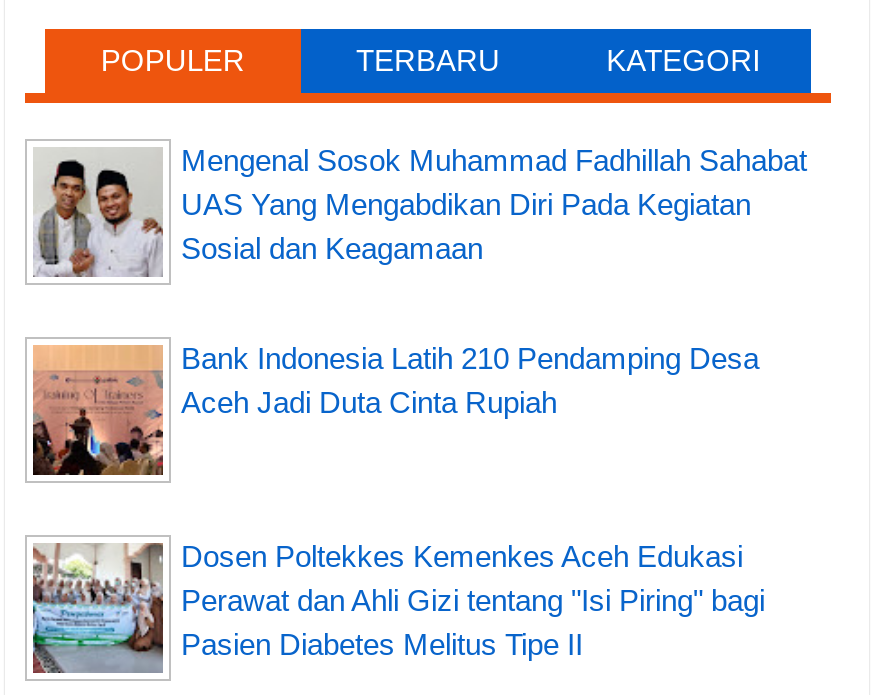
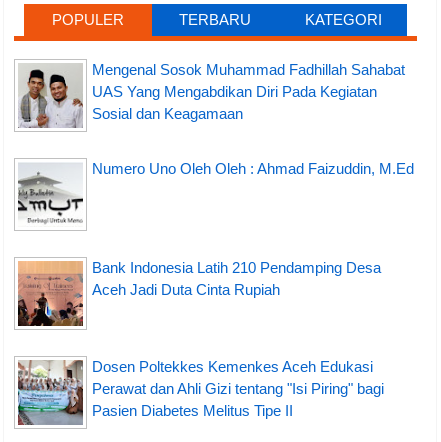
+ [image]
+ Numero Uno Oleh Oleh : Ahmad Faizuddin, M.Ed
